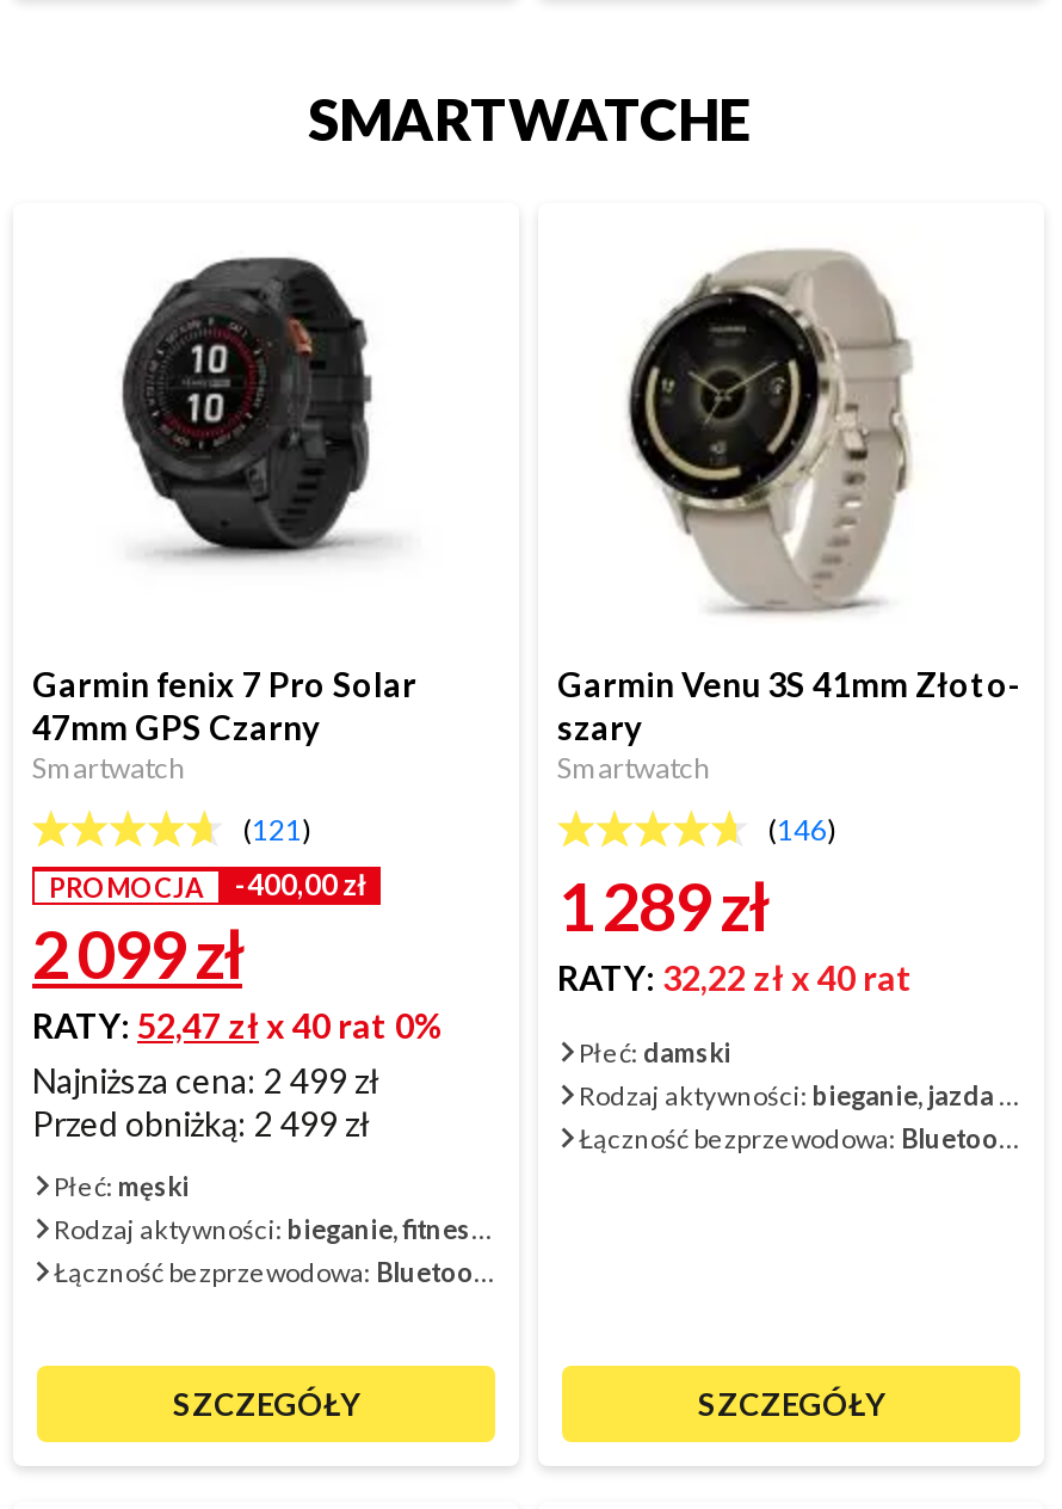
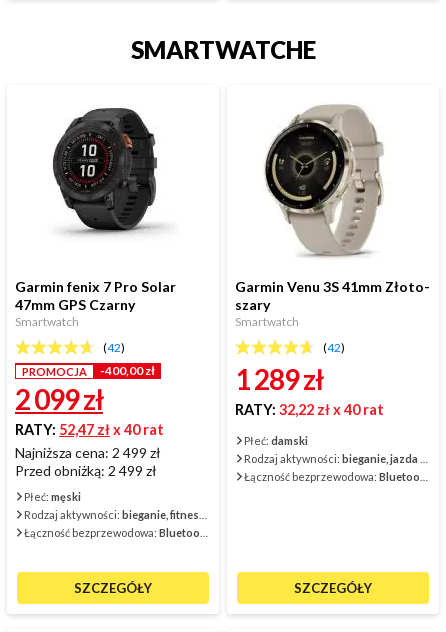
- (121)
+ (42)

- (146)
+ (42)

- RATY: 52,47 zł x 40 rat 0%
+ RATY: 52,47 zł x 40 rat
